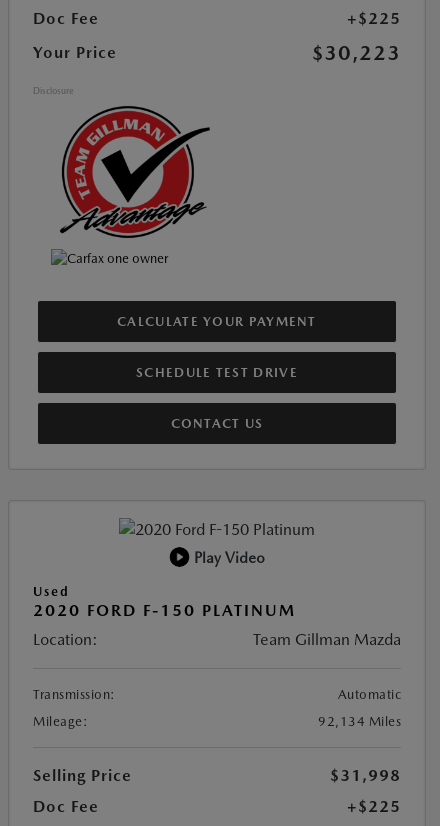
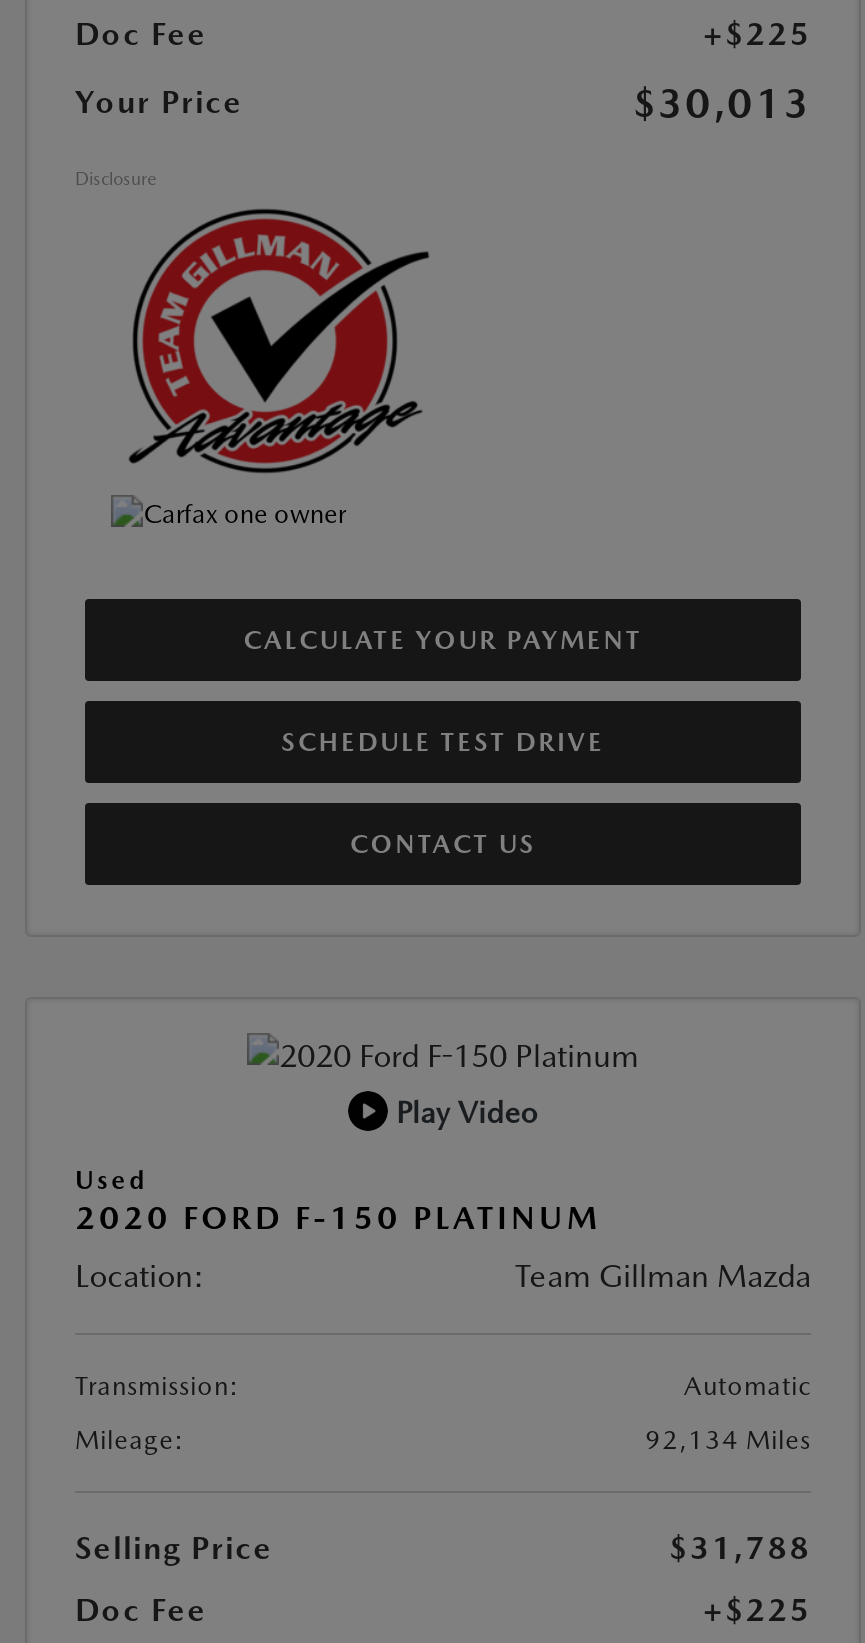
- $30,223
+ $30,013

- $31,998
+ $31,788
